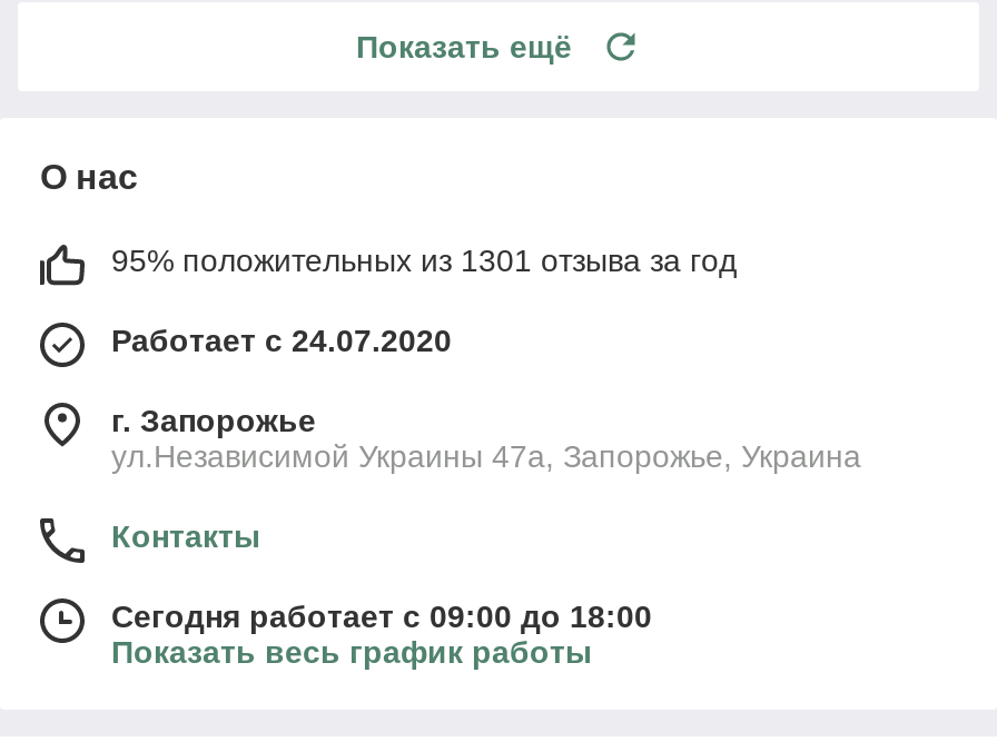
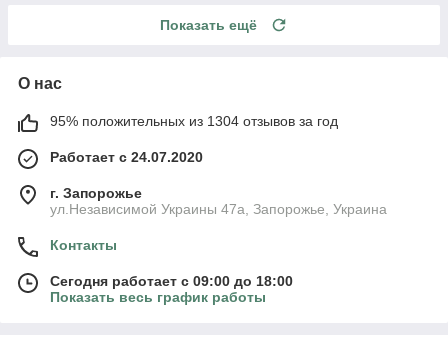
- 95% положительных из 1301 отзыва за год
+ 95% положительных из 1304 отзывов за год
